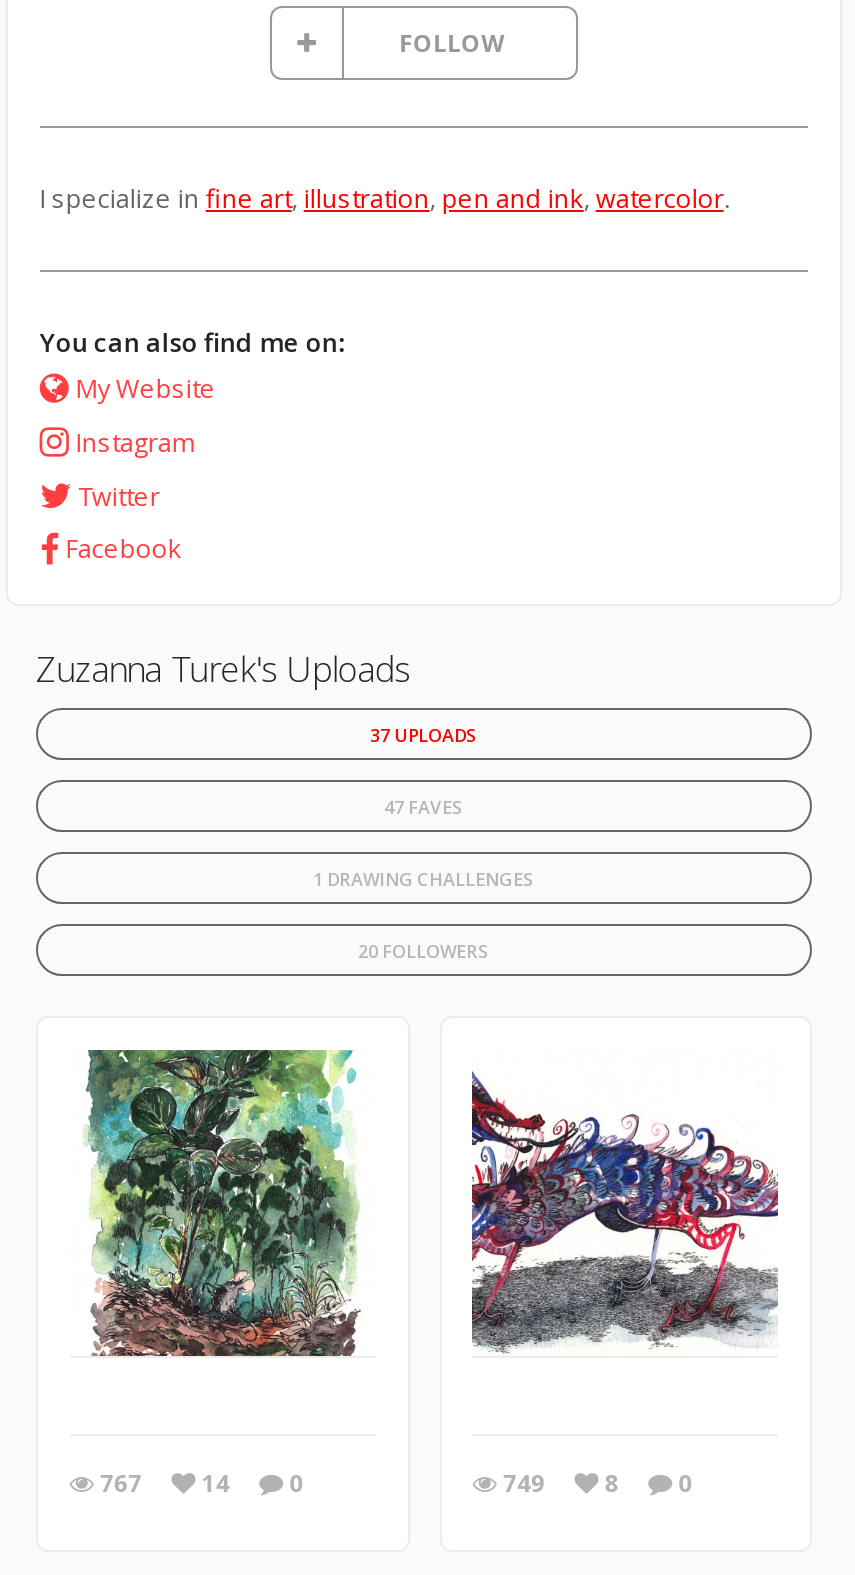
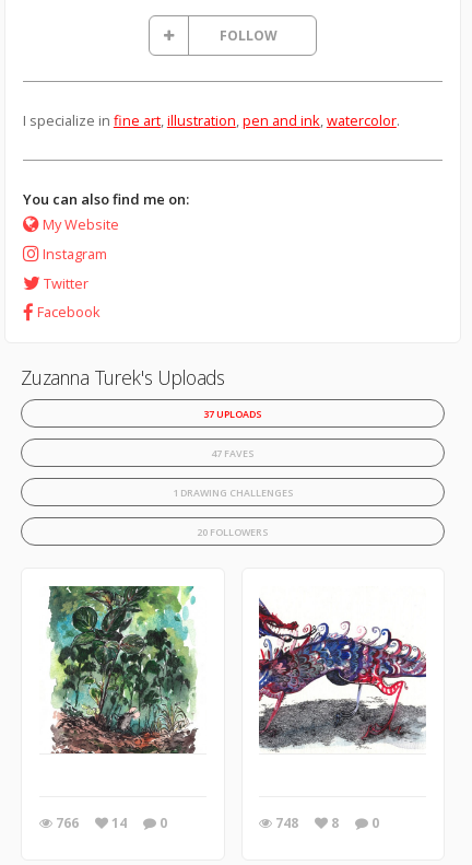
- 767 14 0
+ 766 14 0

- 749 8 0
+ 748 8 0
